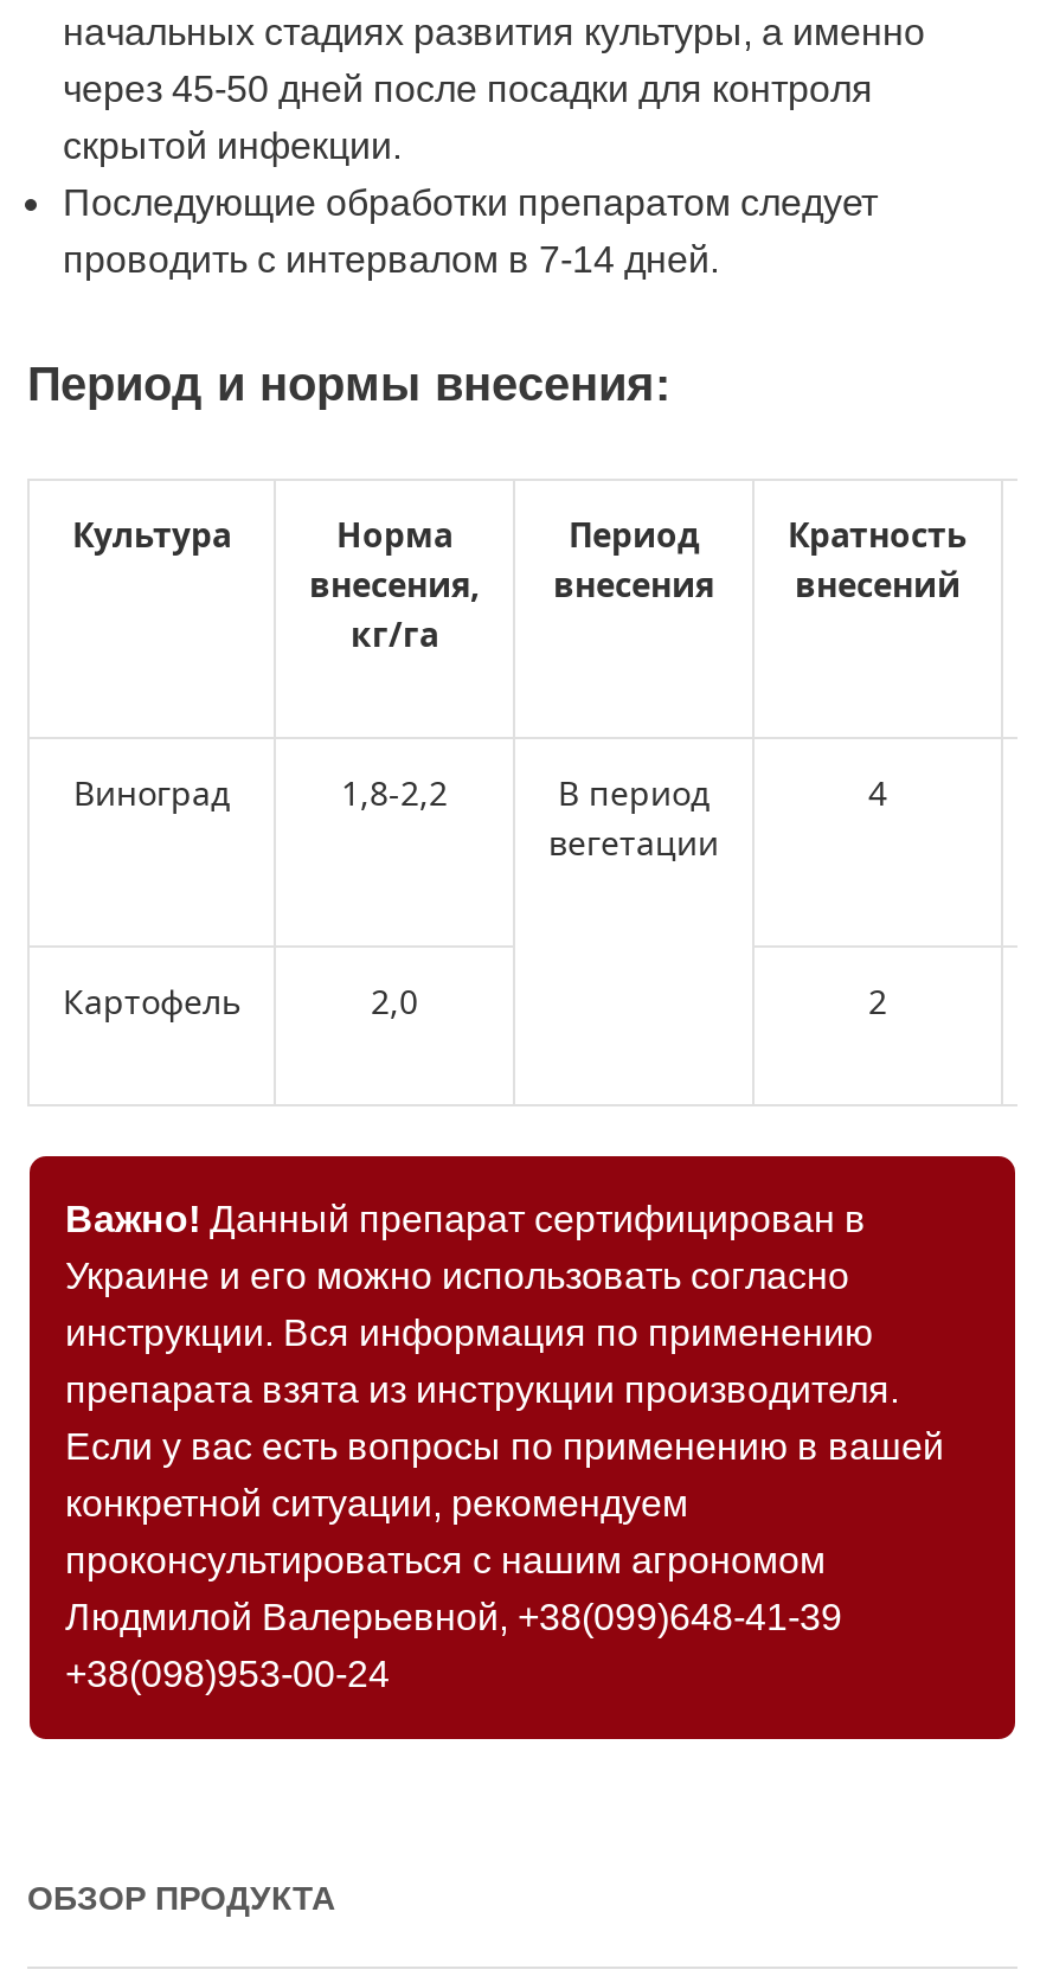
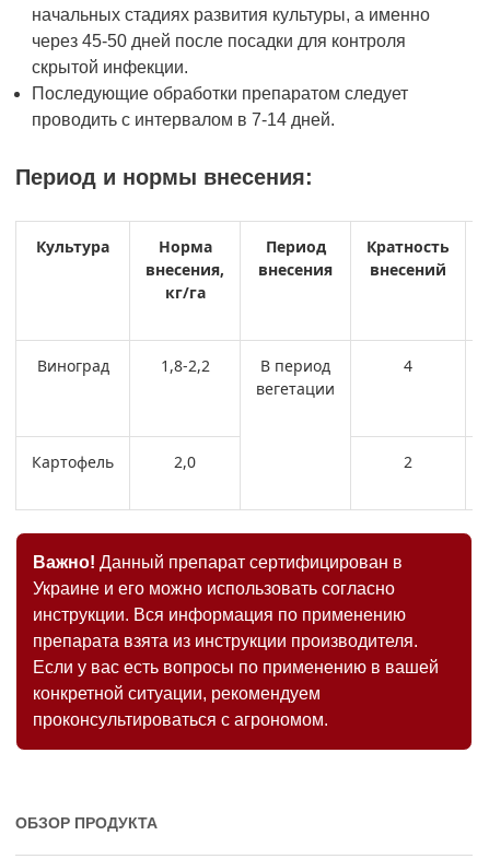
- проконсультироваться с нашим агрономом
- Людмилой Валерьевной, +38(099)648-41-39
- +38(098)953-00-24
+ проконсультироваться с агрономом.
